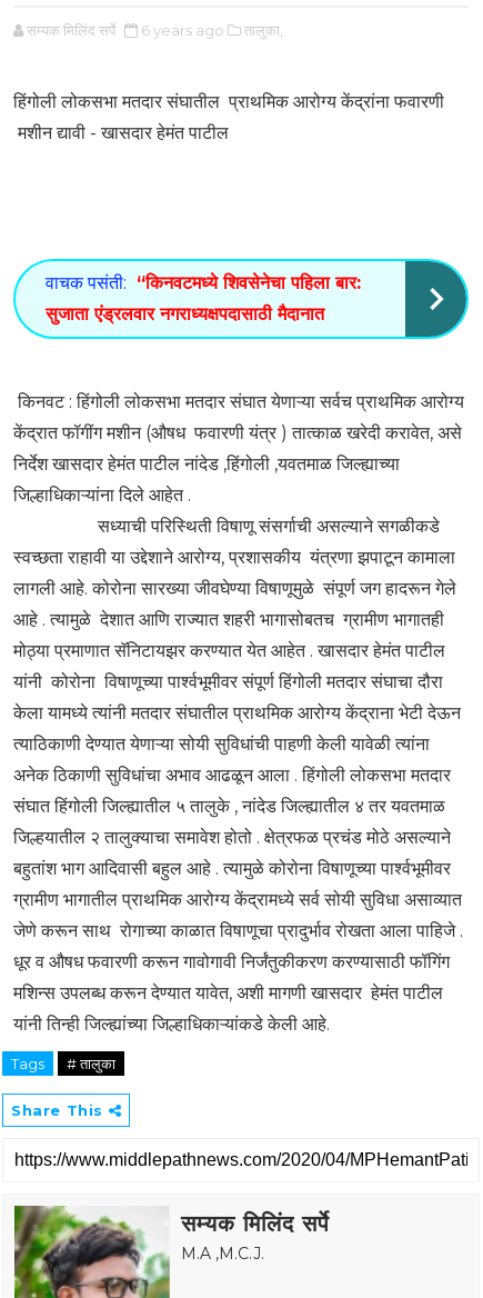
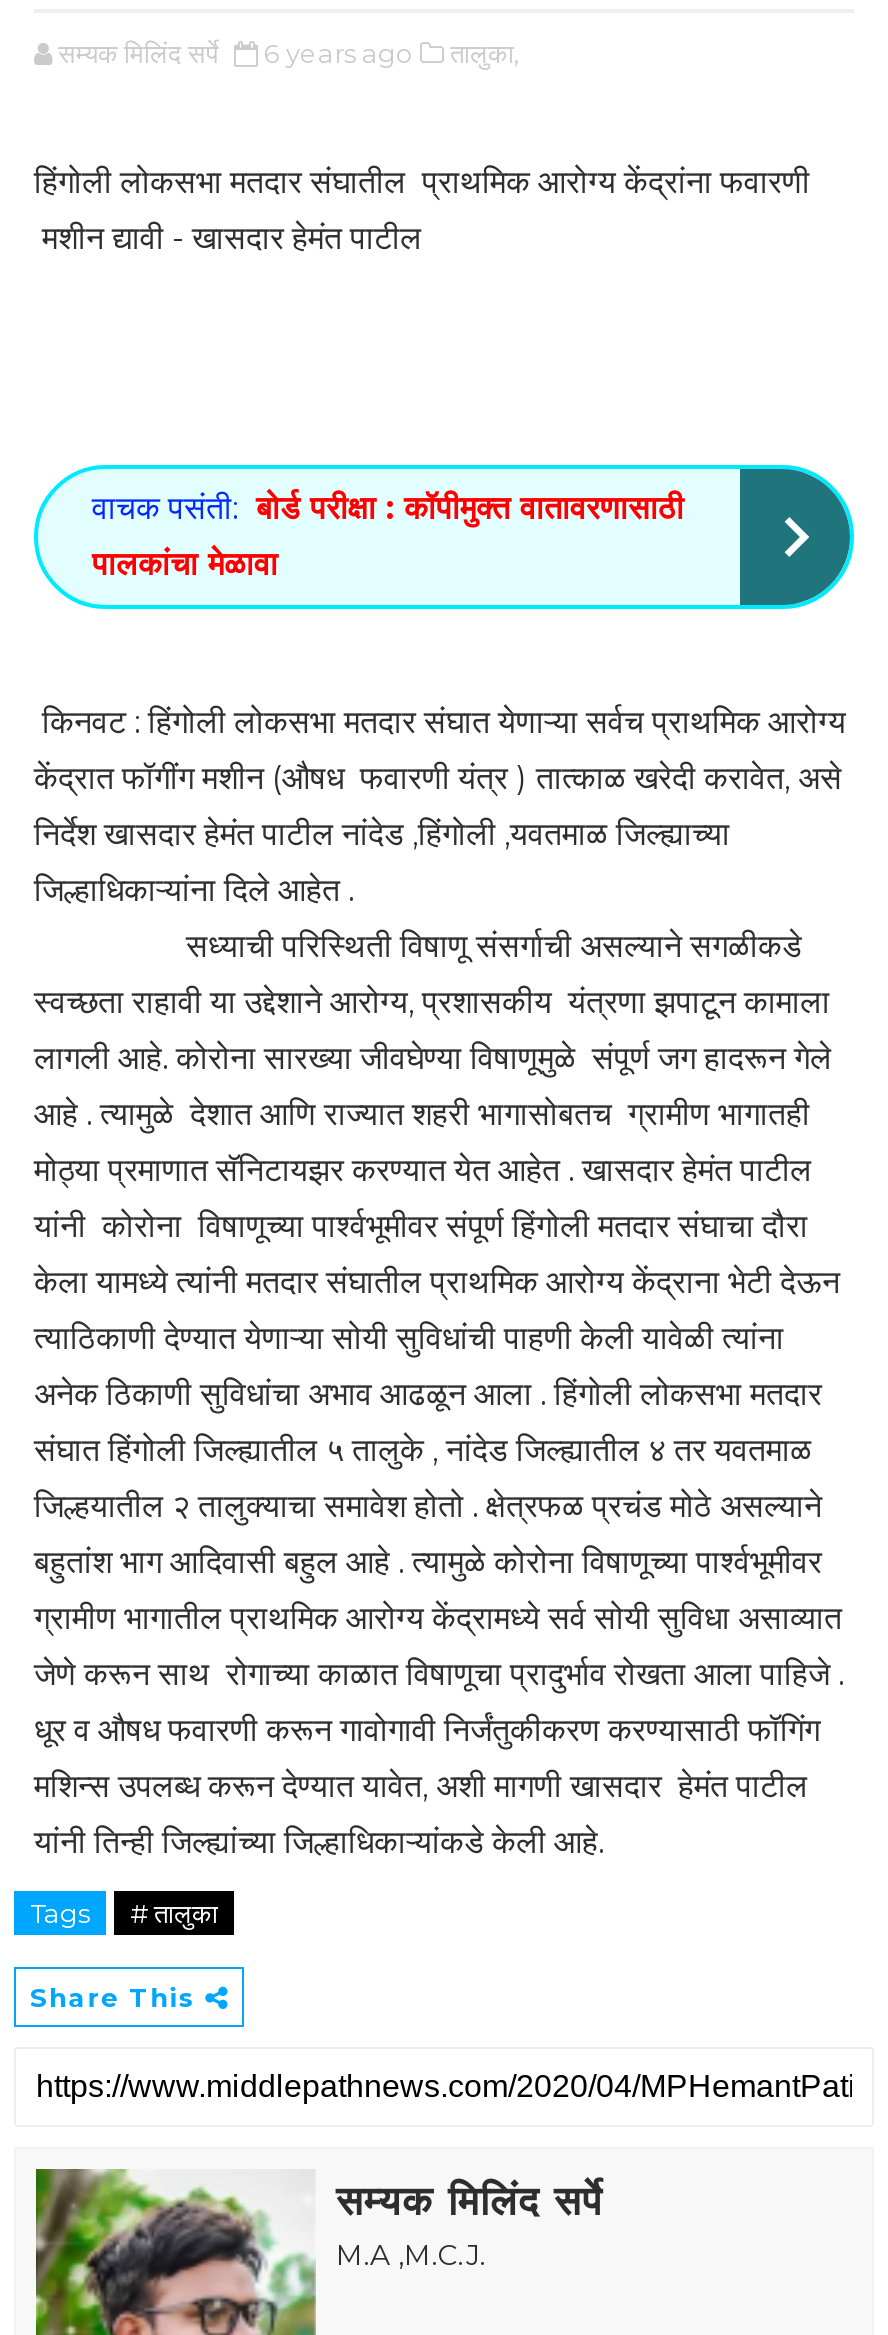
- वाचक पसंती: “किनवटमध्ये शिवसेनेचा पहिला बार:
+ वाचक पसंती: बोर्ड परीक्षा : कॉपीमुक्त वातावरणासाठी

- सुजाता एंड्रलवार नगराध्यक्षपदासाठी मैदानात
+ पालकांचा मेळावा
